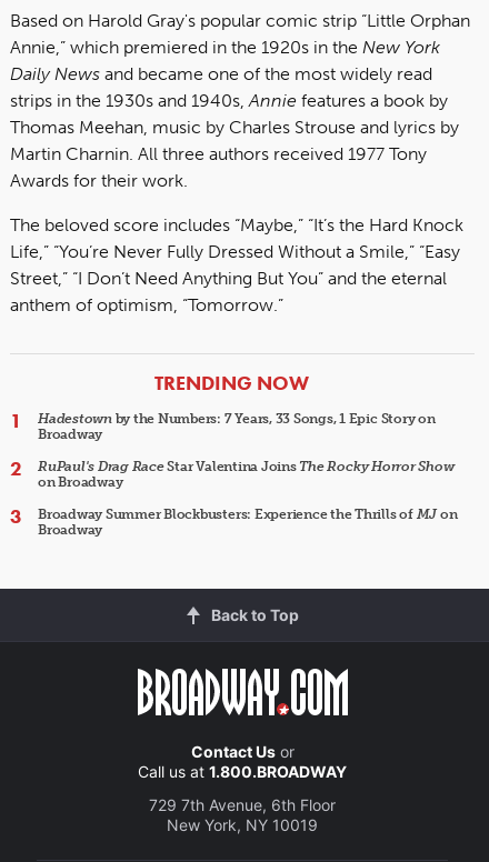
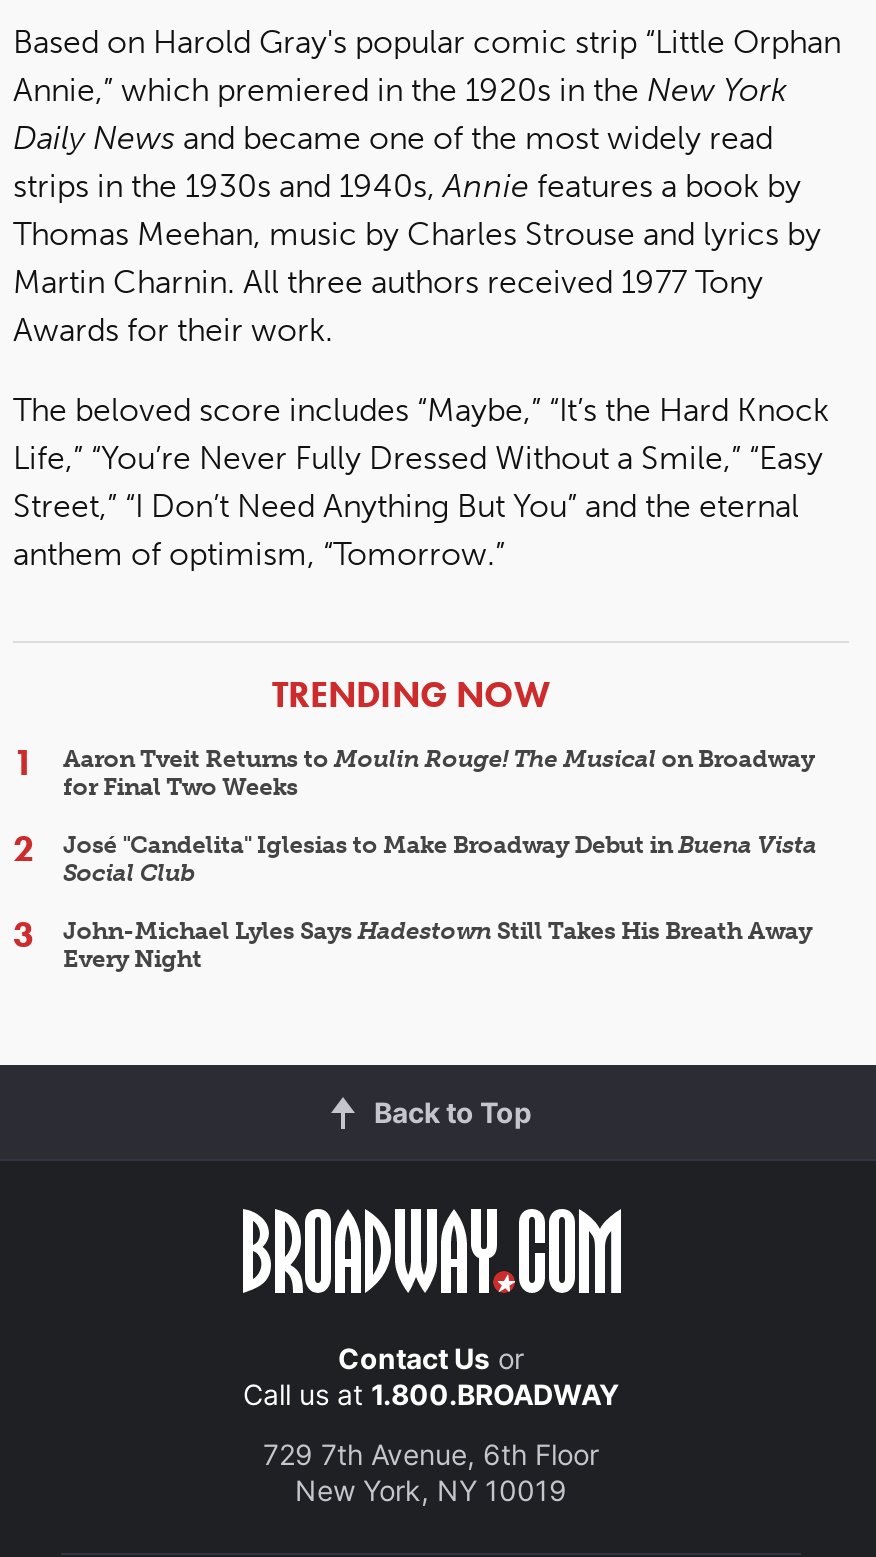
- Hadestown by the Numbers: 7 Years, 33 Songs, 1 Epic Story on
- Broadway
+ Aaron Tveit Returns to Moulin Rouge! The Musical on Broadway
+ for Final Two Weeks

- RuPaul's Drag Race Star Valentina Joins The Rocky Horror Show
- on Broadway
+ José "Candelita" Iglesias to Make Broadway Debut in Buena Vista
+ Social Club

- Broadway Summer Blockbusters: Experience the Thrills of MJ on
- Broadway
+ John-Michael Lyles Says Hadestown Still Takes His Breath Away
+ Every Night
